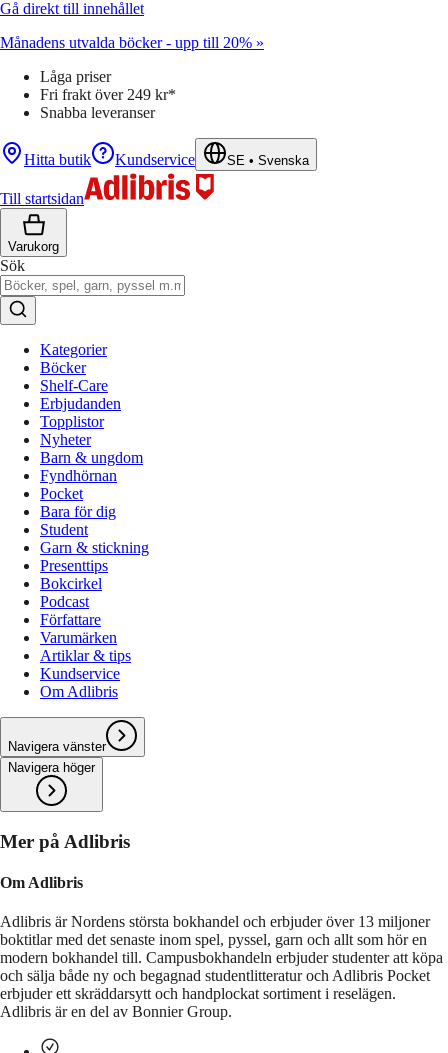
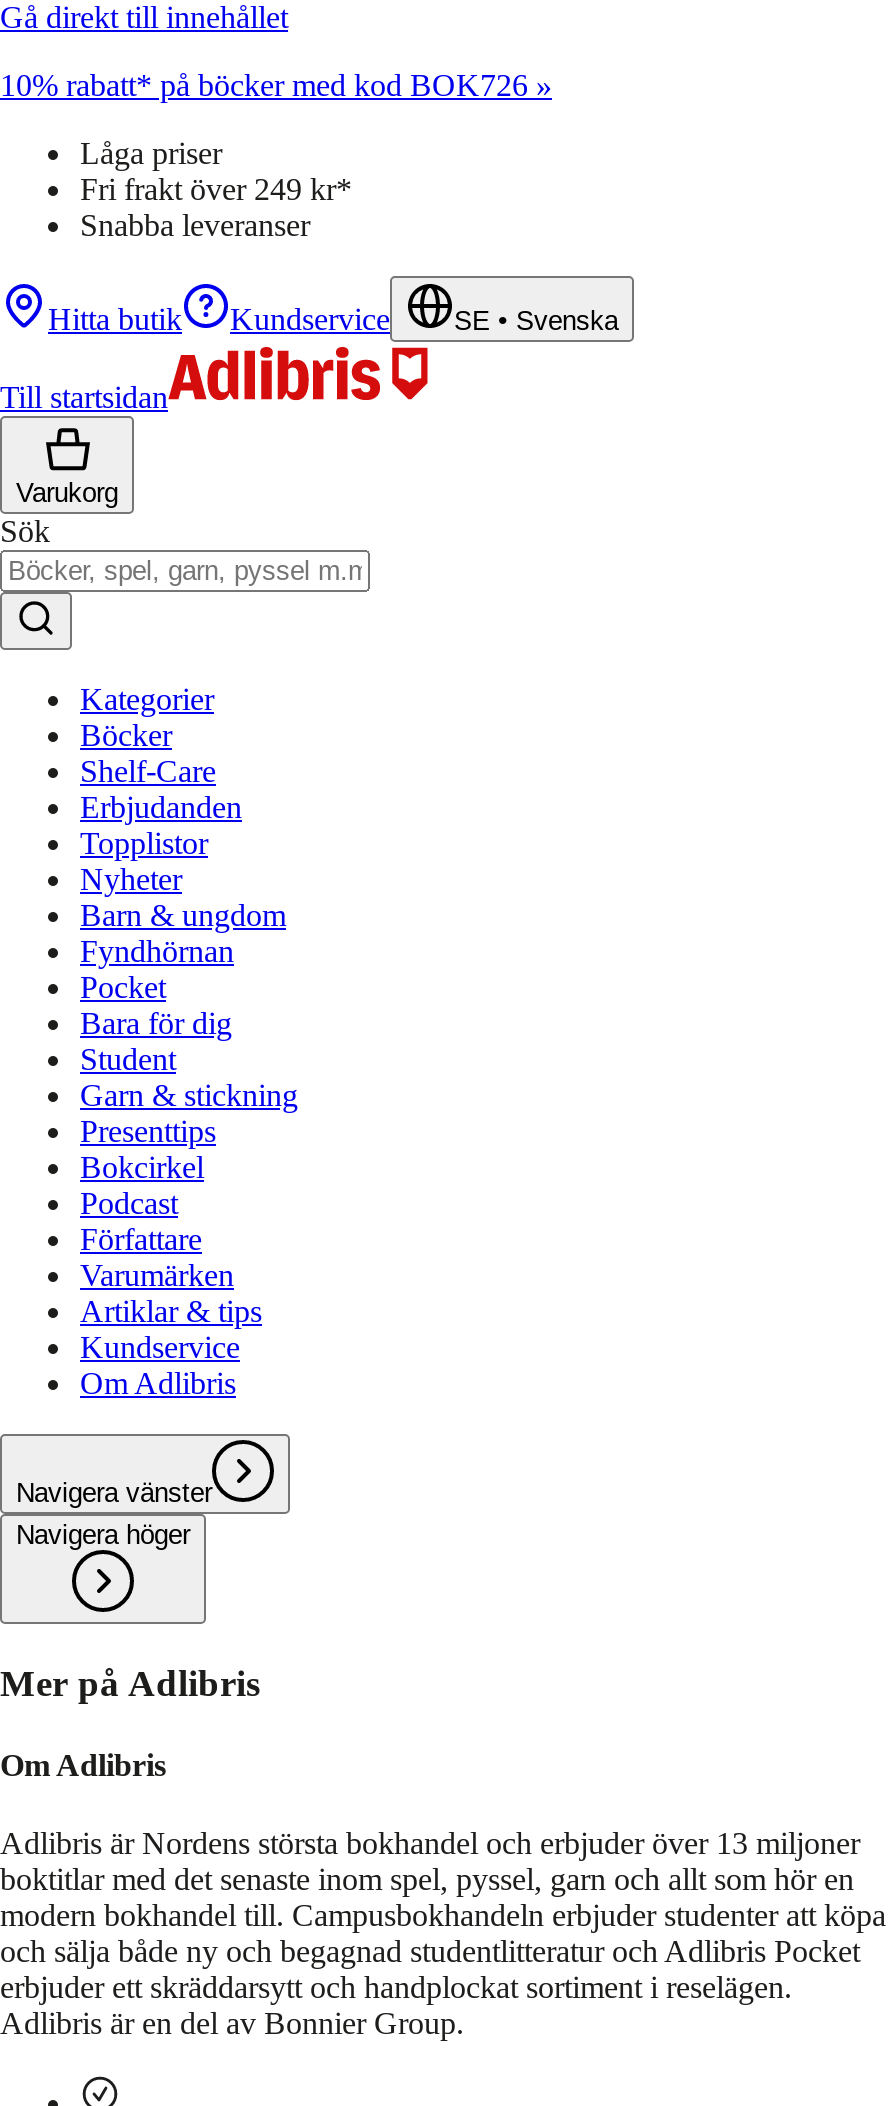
- Månadens utvalda böcker - upp till 20% »
+ 10% rabatt* på böcker med kod BOK726 »
